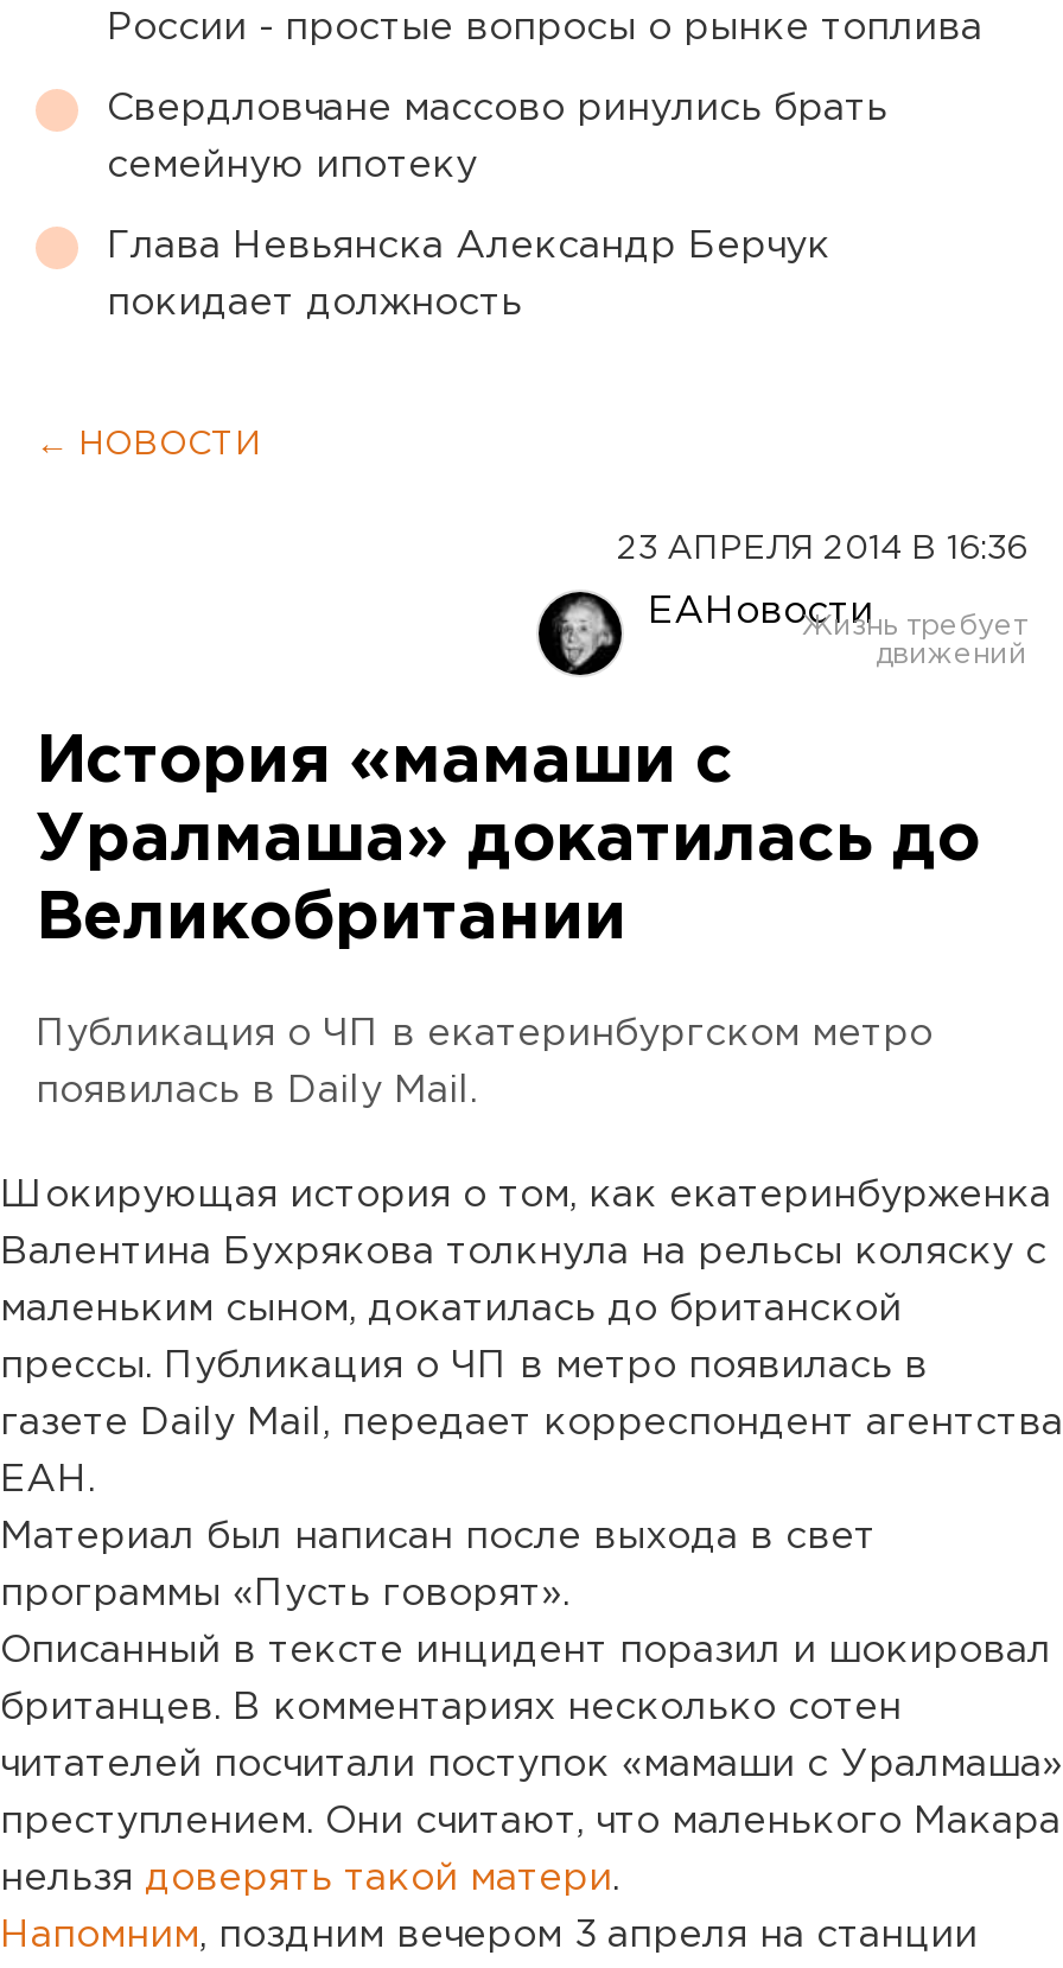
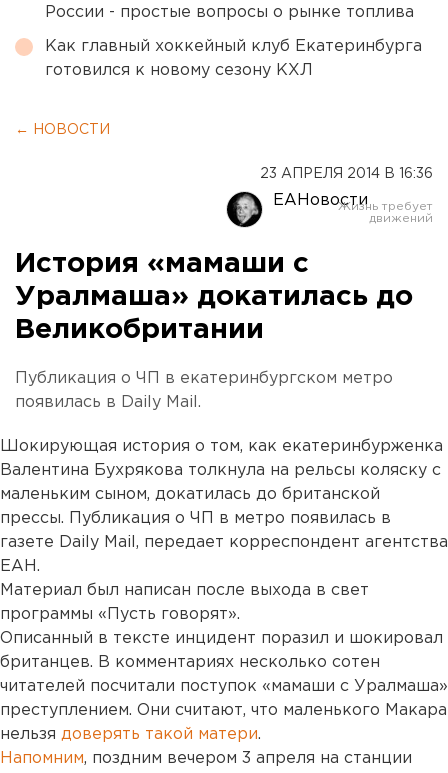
- Свердловчане массово ринулись брать
- семейную ипотеку
- Глава Невьянска Александр Берчук
- покидает должность
+ Как главный хоккейный клуб Екатеринбурга
+ готовился к новому сезону КХЛ
